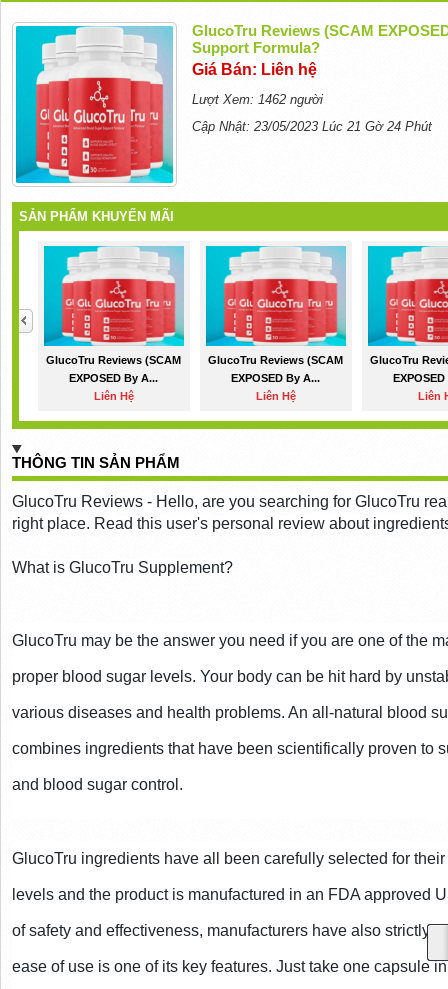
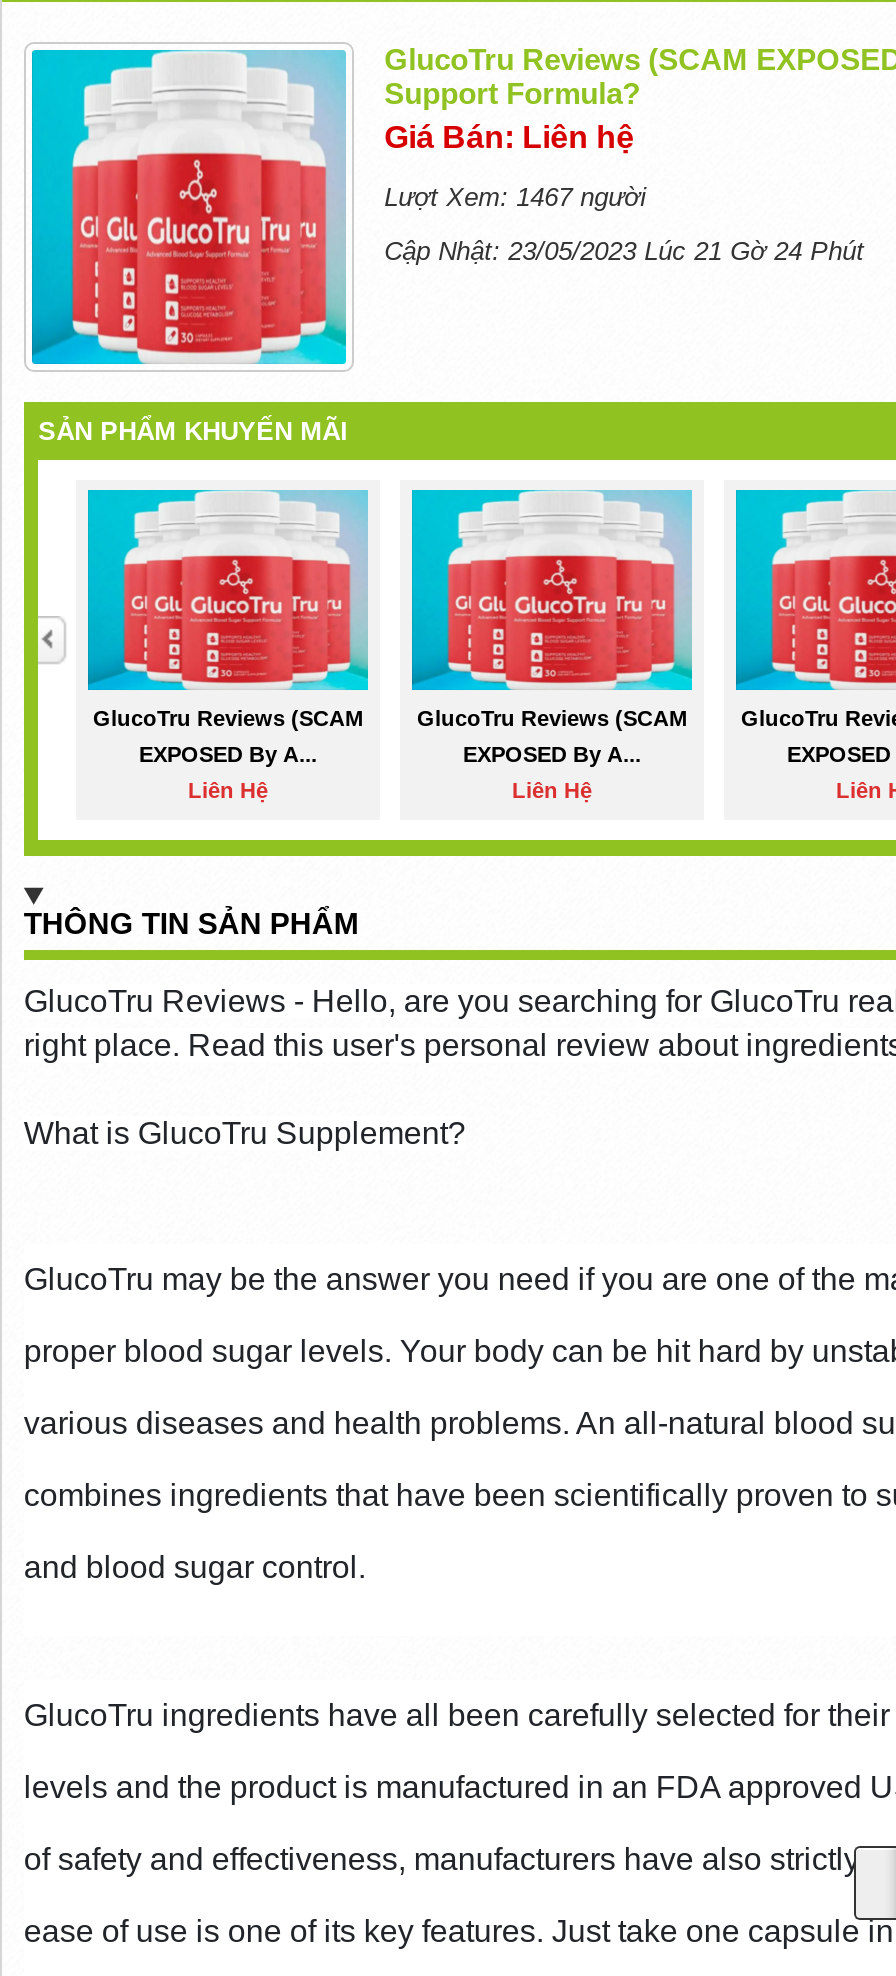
- Lượt Xem: 1462 người
+ Lượt Xem: 1467 người
